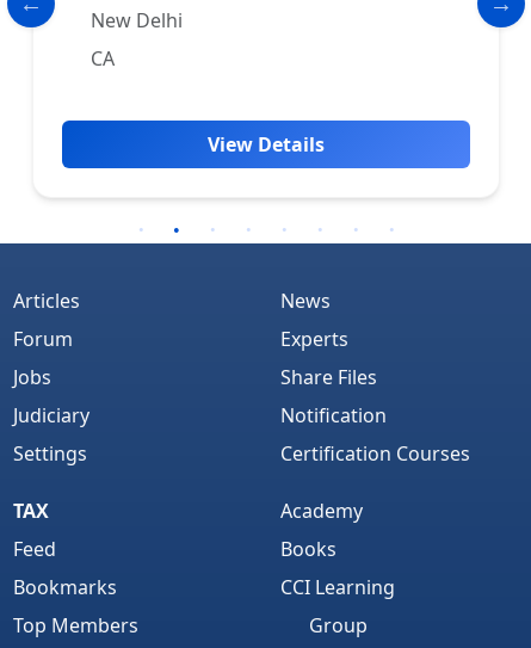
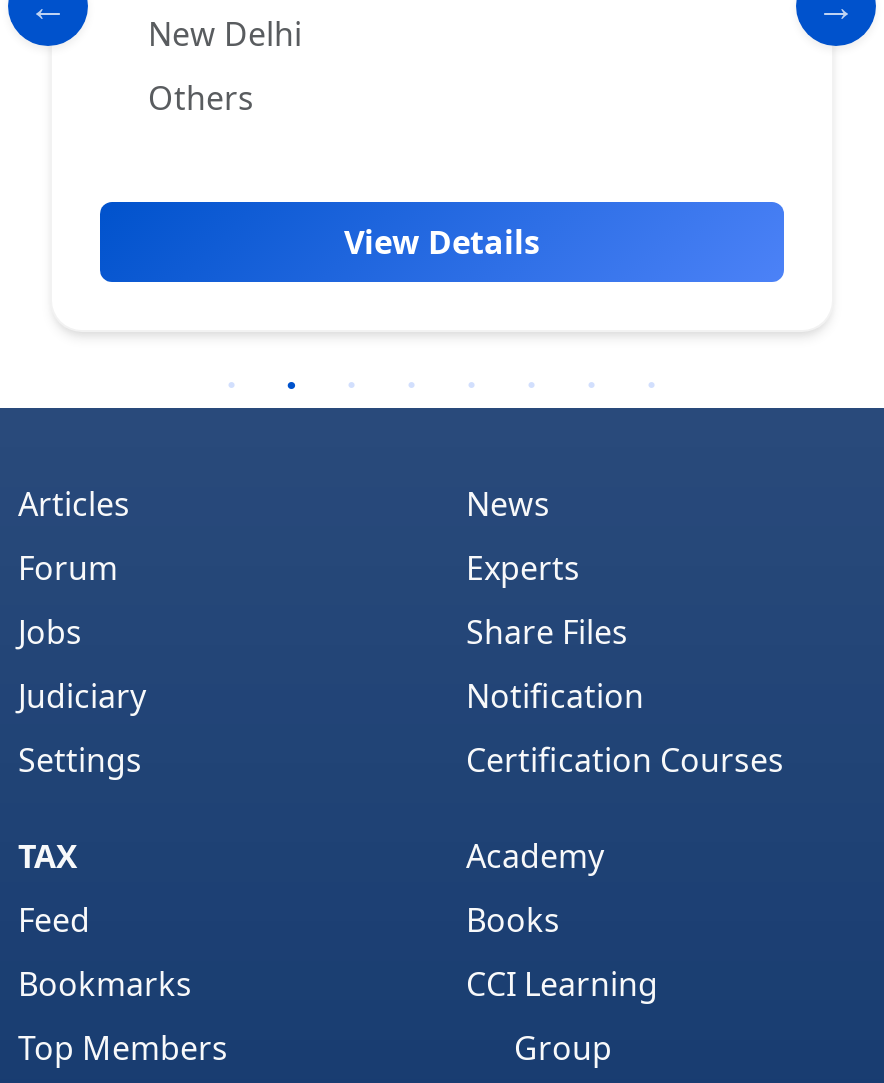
- CA
+ Others
